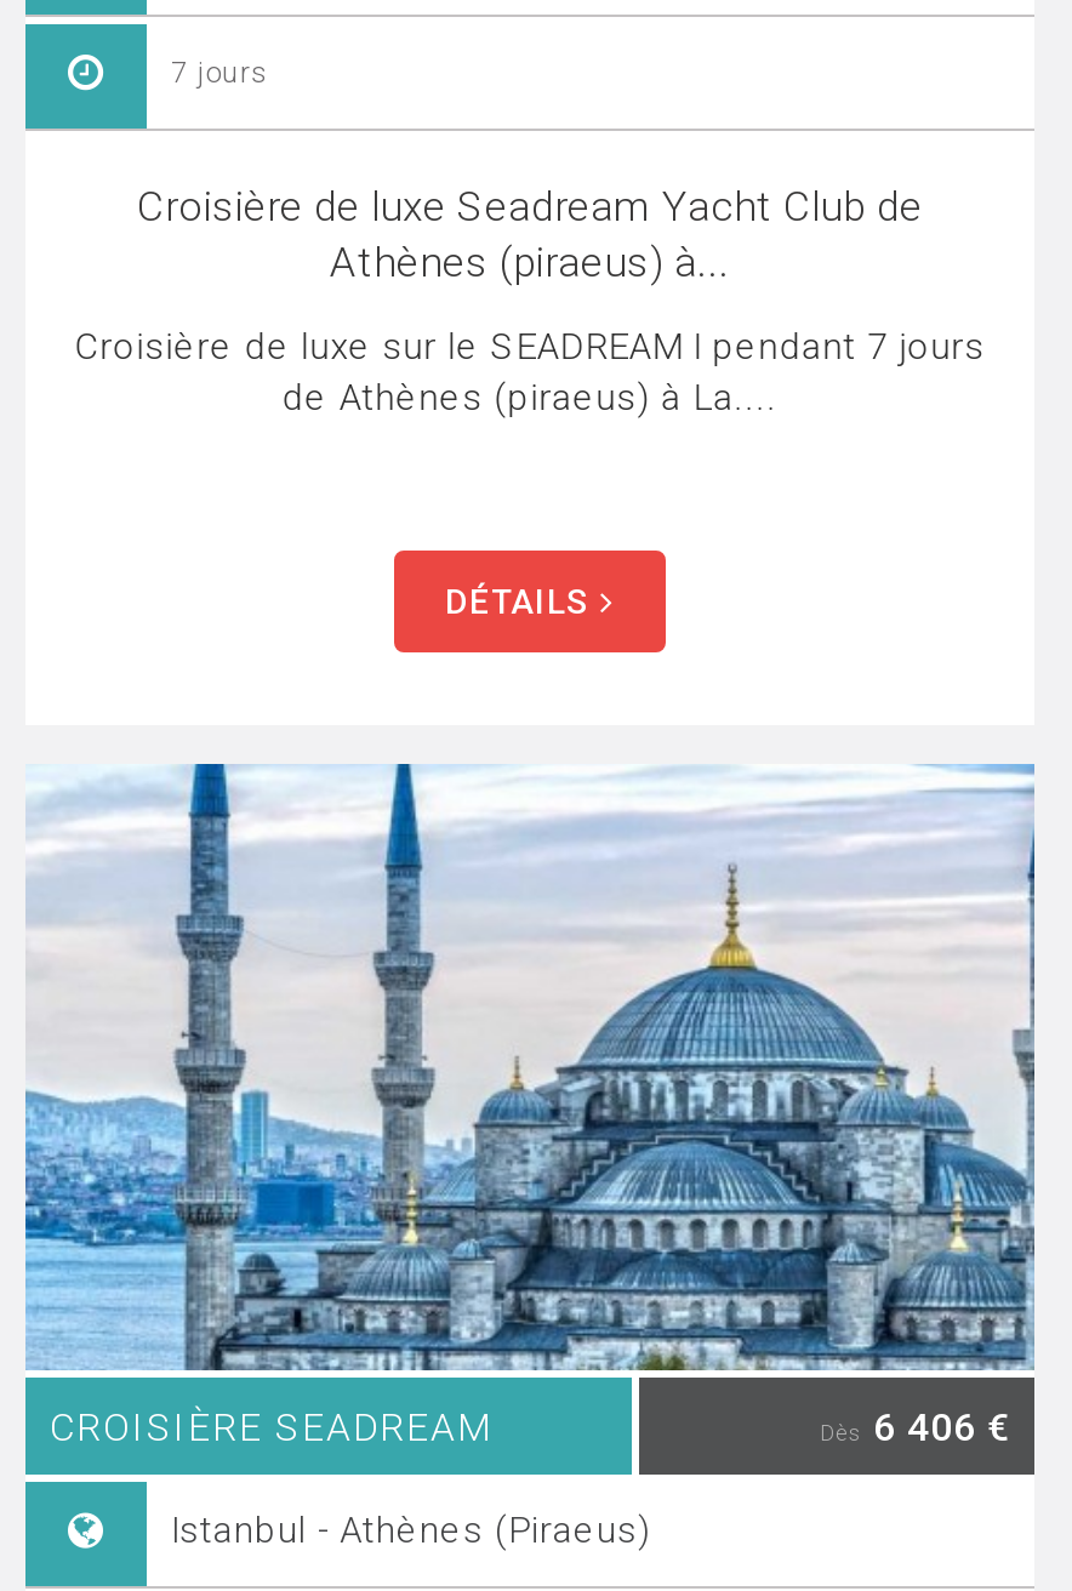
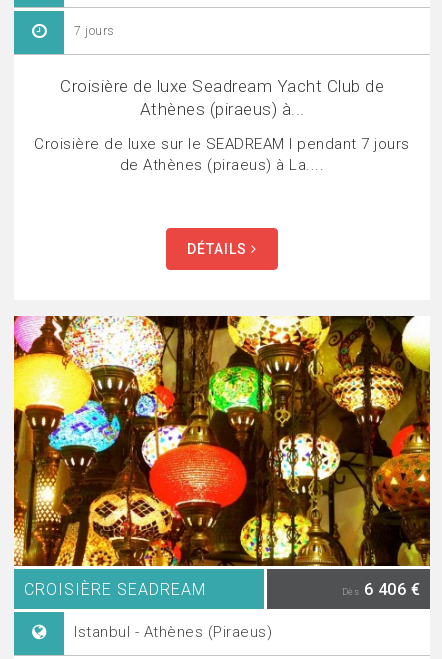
- [image]
+ [image]
